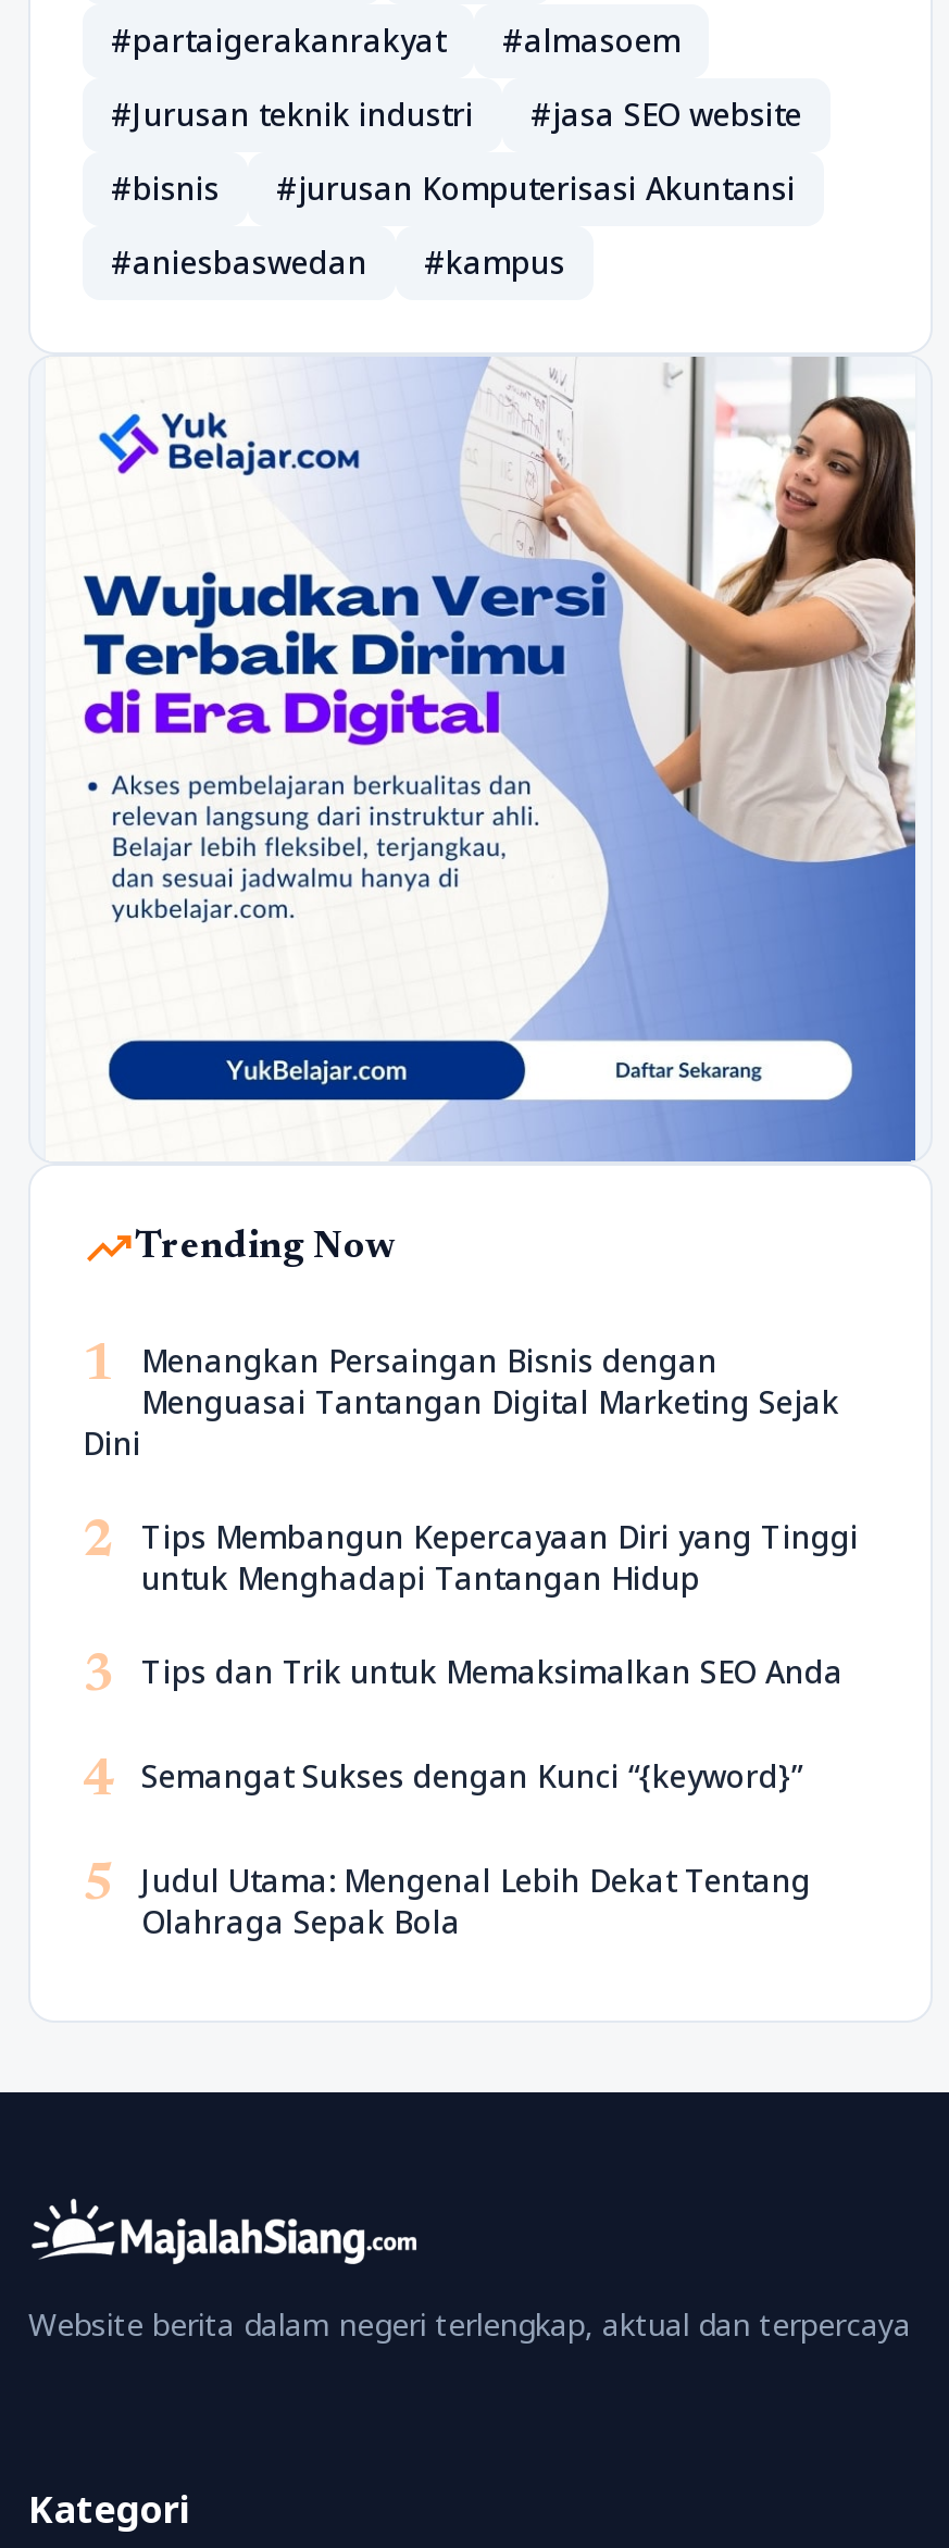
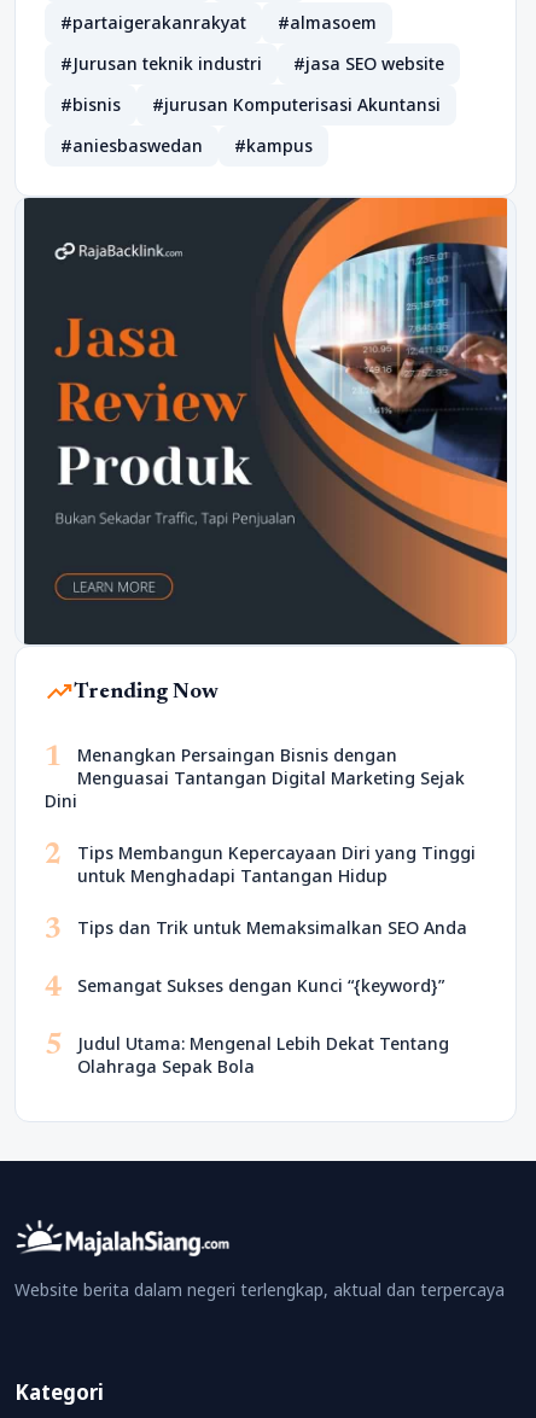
- [image]
+ [image]
